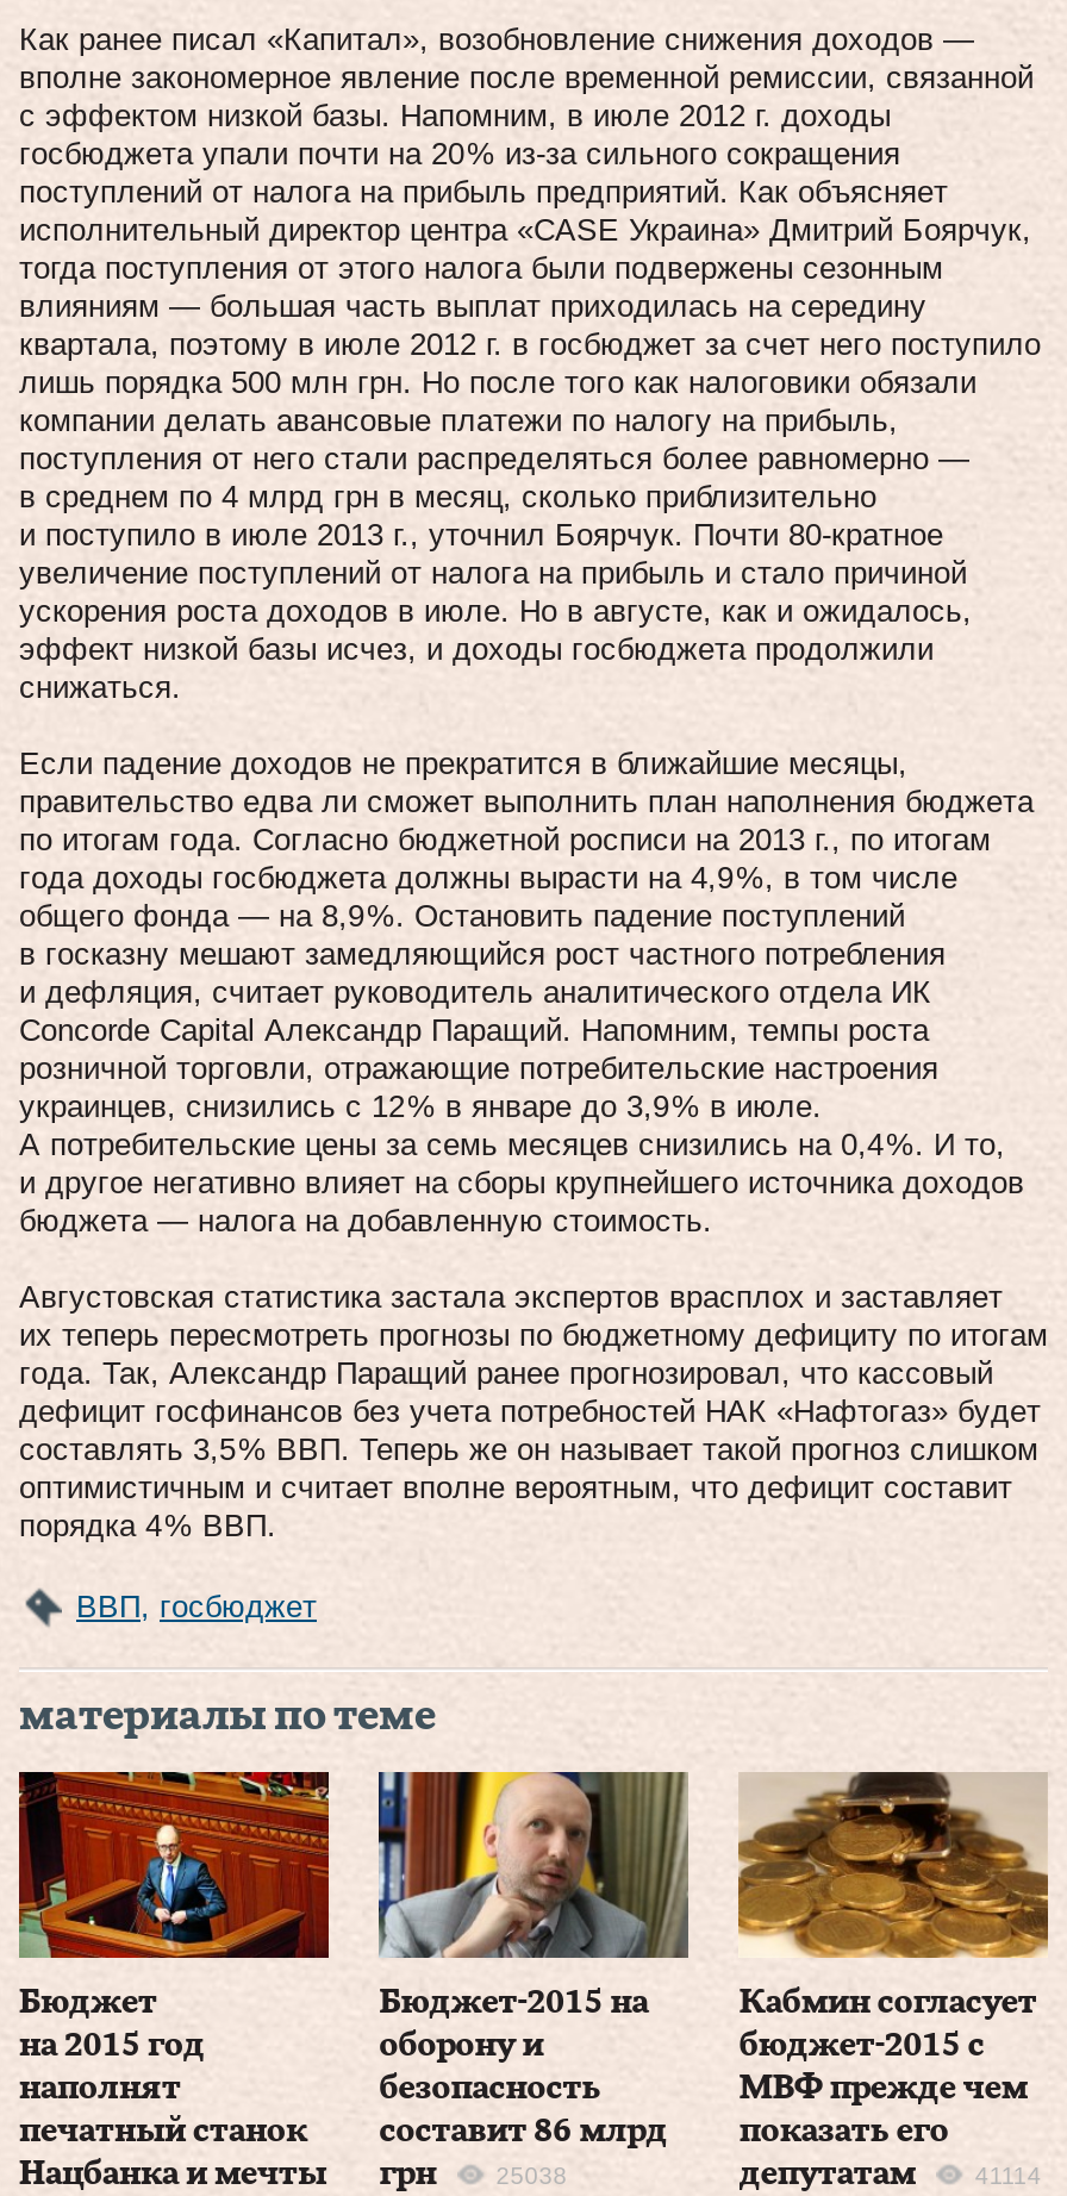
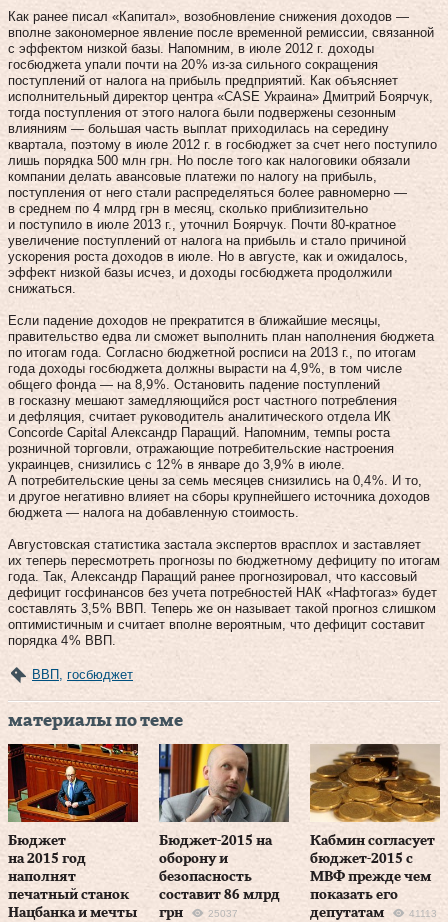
- 25038
+ 25037

- 41114
+ 41113
